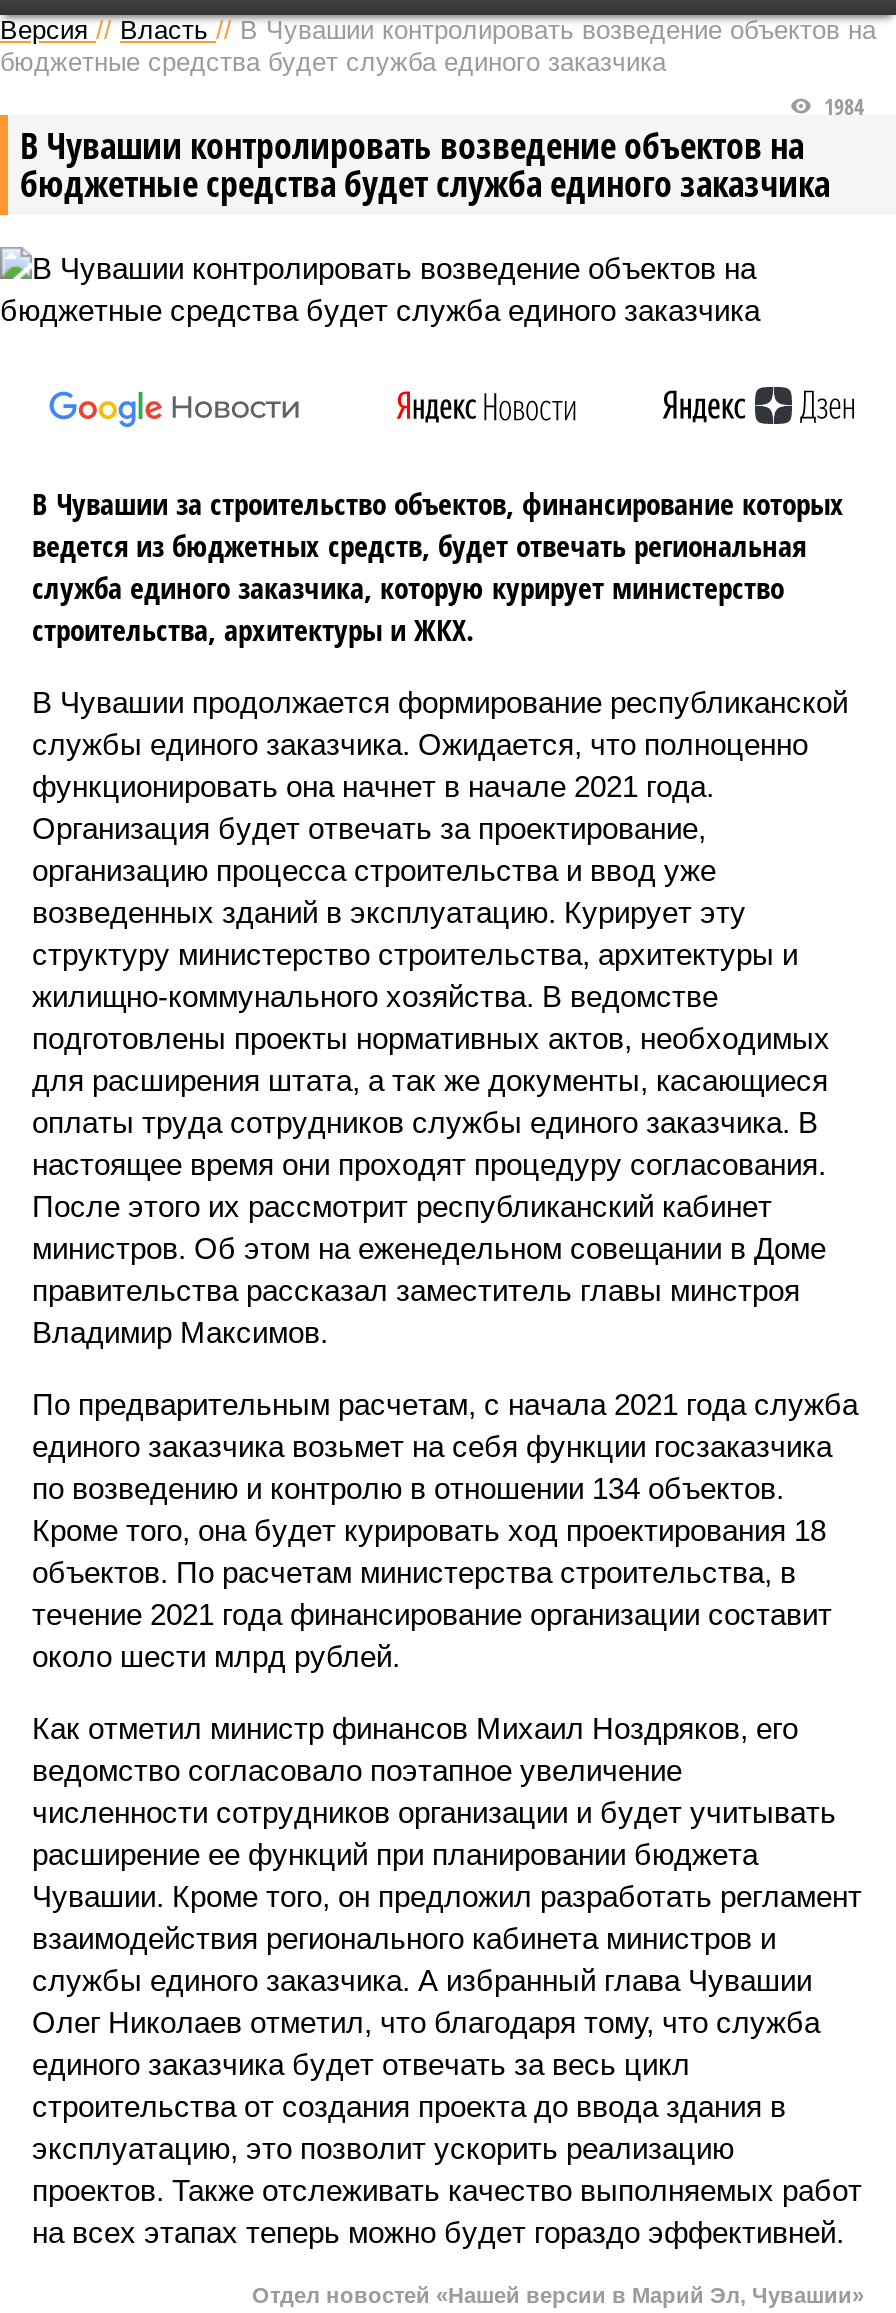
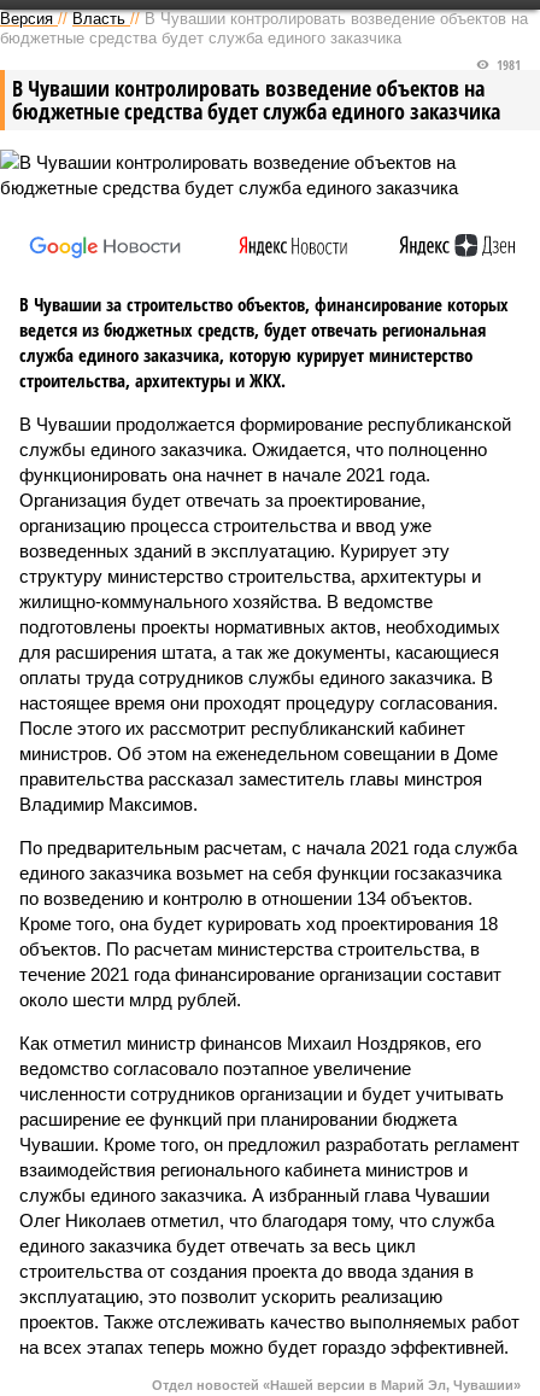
- 1984
+ 1981
